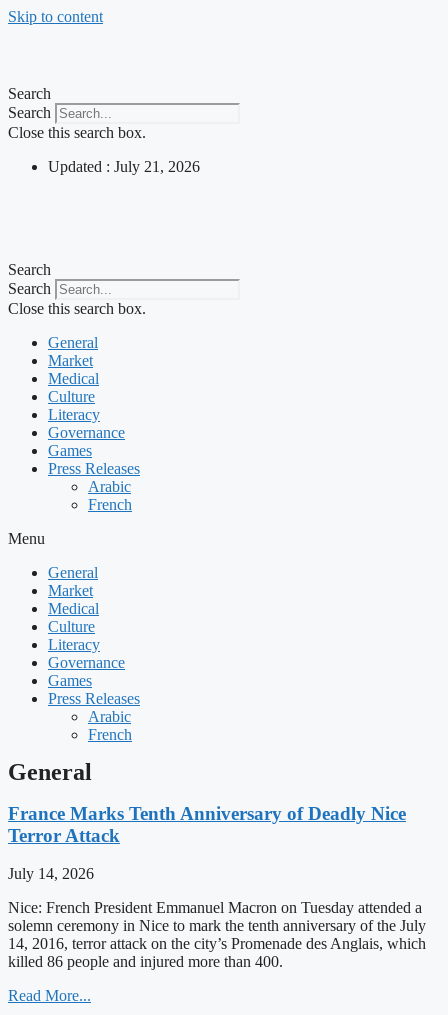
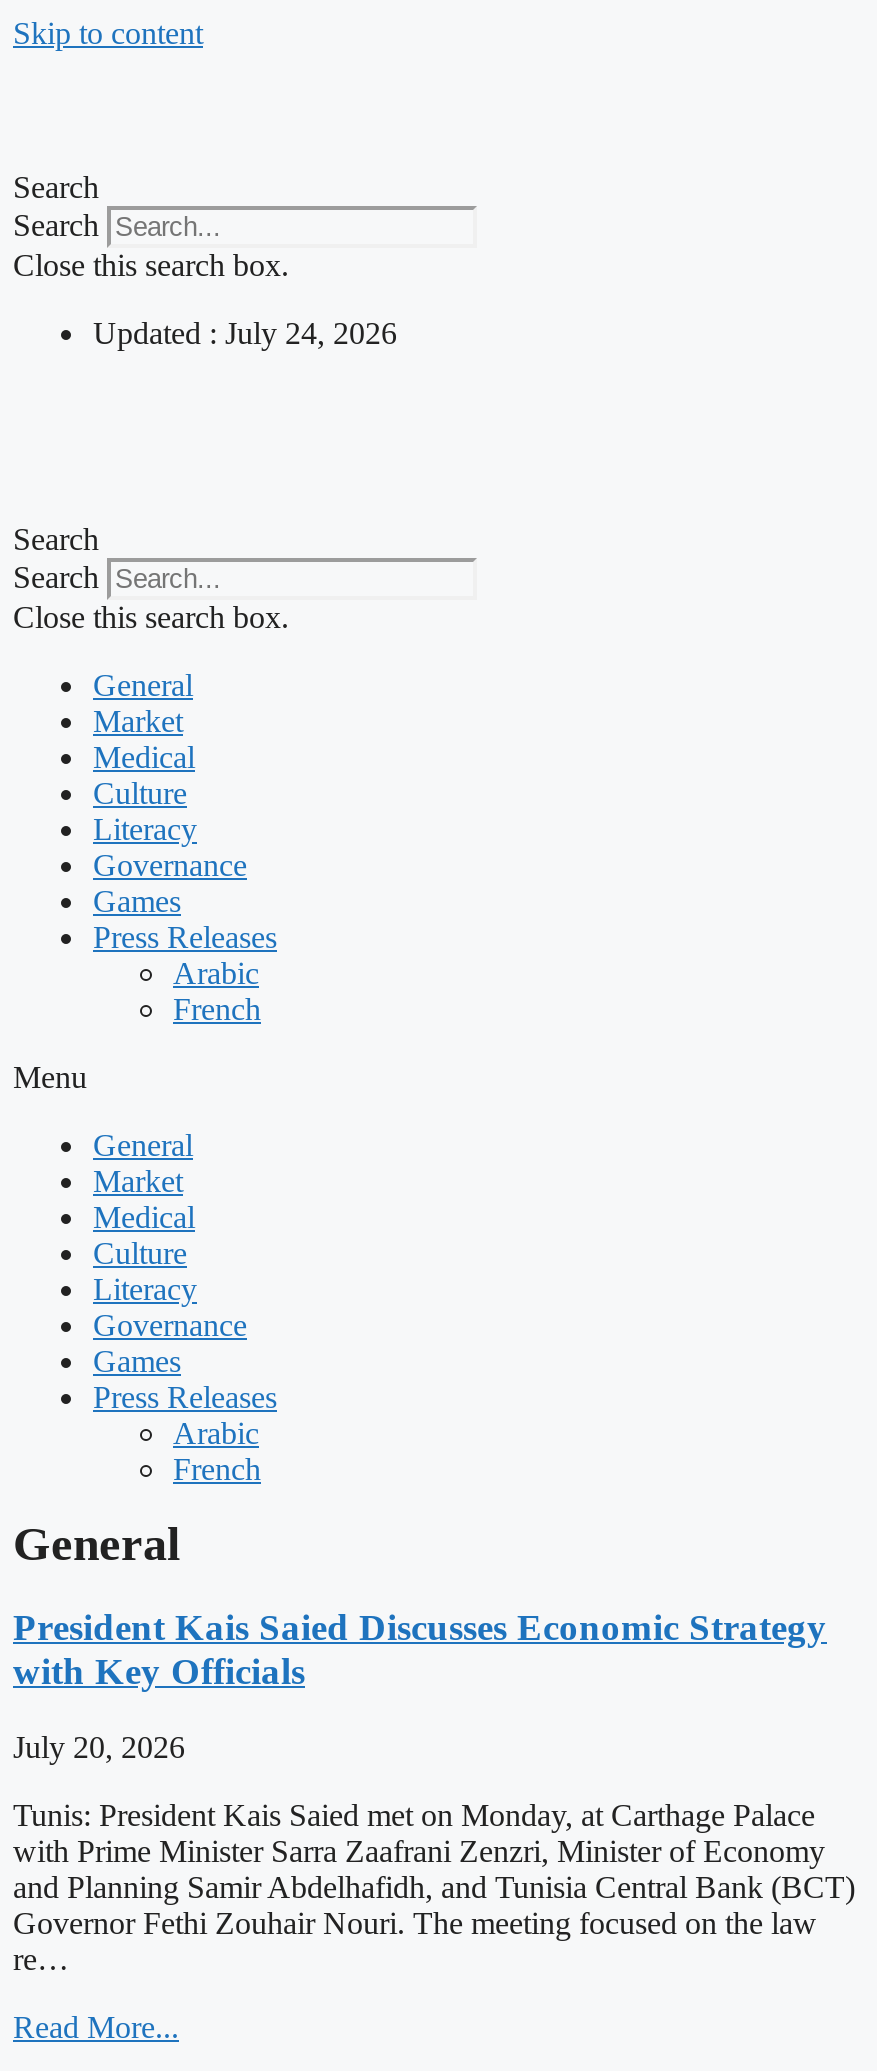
- Updated : July 21, 2026
+ Updated : July 24, 2026

- France Marks Tenth Anniversary of Deadly Nice
- Terror Attack
+ President Kais Saied Discusses Economic Strategy
+ with Key Officials

- July 14, 2026
+ July 20, 2026

- Nice: French President Emmanuel Macron on Tuesday attended a
- solemn ceremony in Nice to mark the tenth anniversary of the July
- 14, 2016, terror attack on the city’s Promenade des Anglais, which
- killed 86 people and injured more than 400.
+ Tunis: President Kais Saied met on Monday, at Carthage Palace
+ with Prime Minister Sarra Zaafrani Zenzri, Minister of Economy
+ and Planning Samir Abdelhafidh, and Tunisia Central Bank (BCT)
+ Governor Fethi Zouhair Nouri. The meeting focused on the law
+ re…
